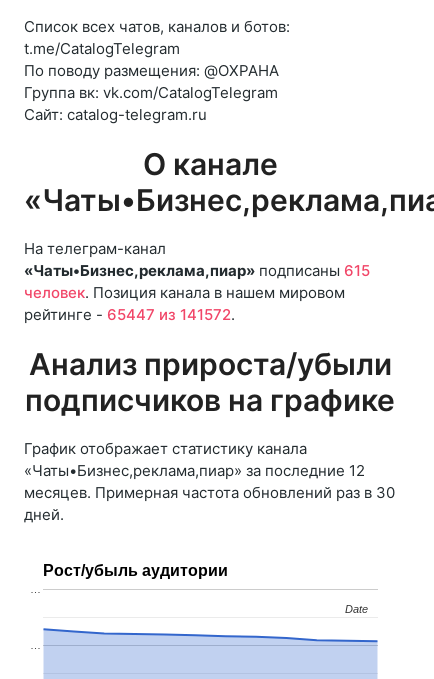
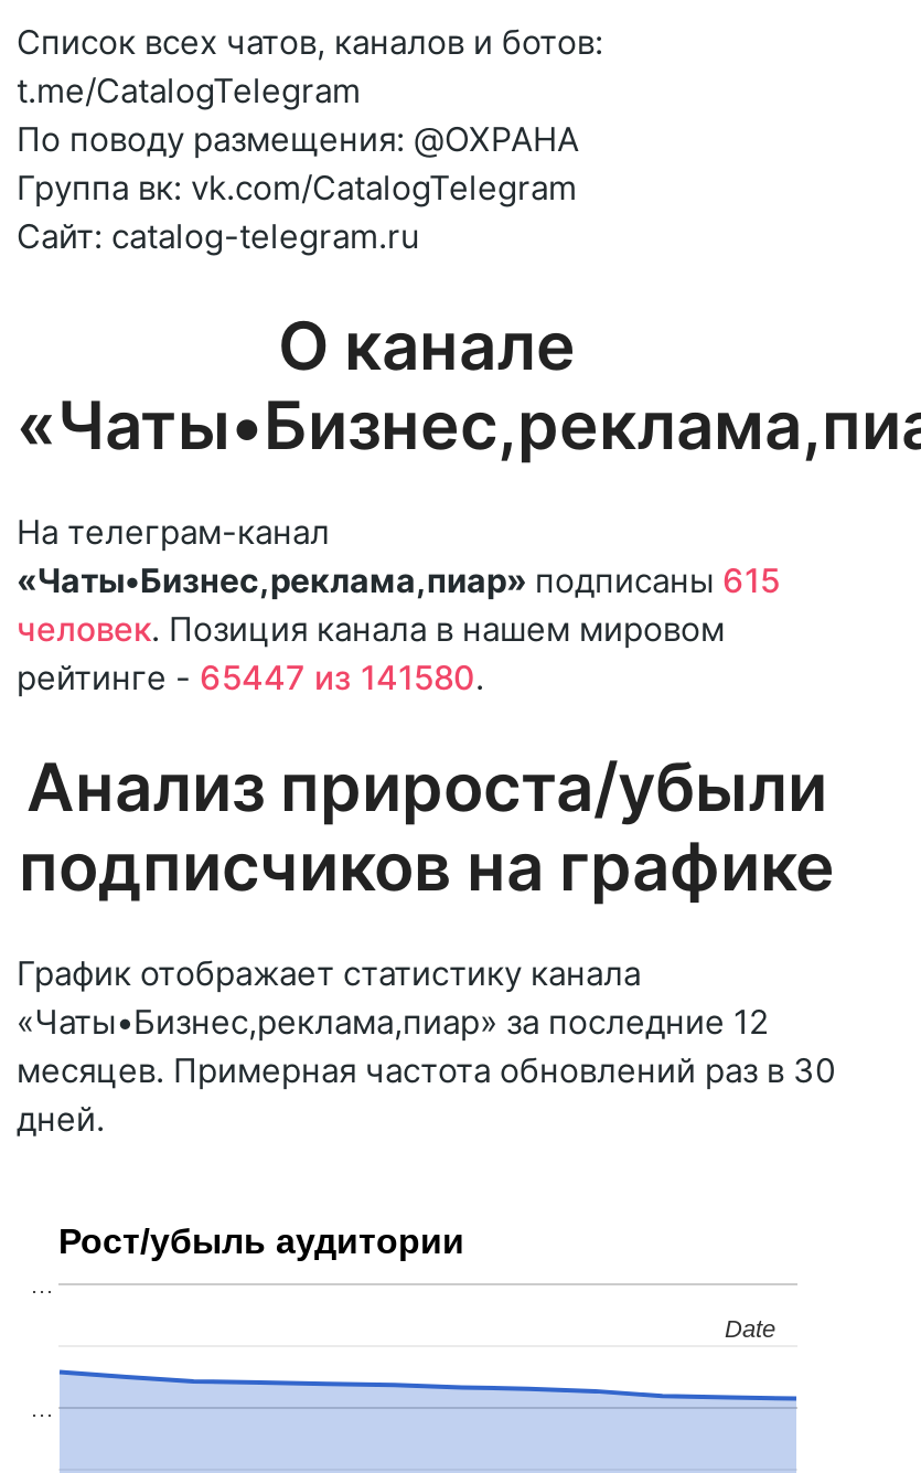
- рейтинге - 65447 из 141572.
+ рейтинге - 65447 из 141580.
